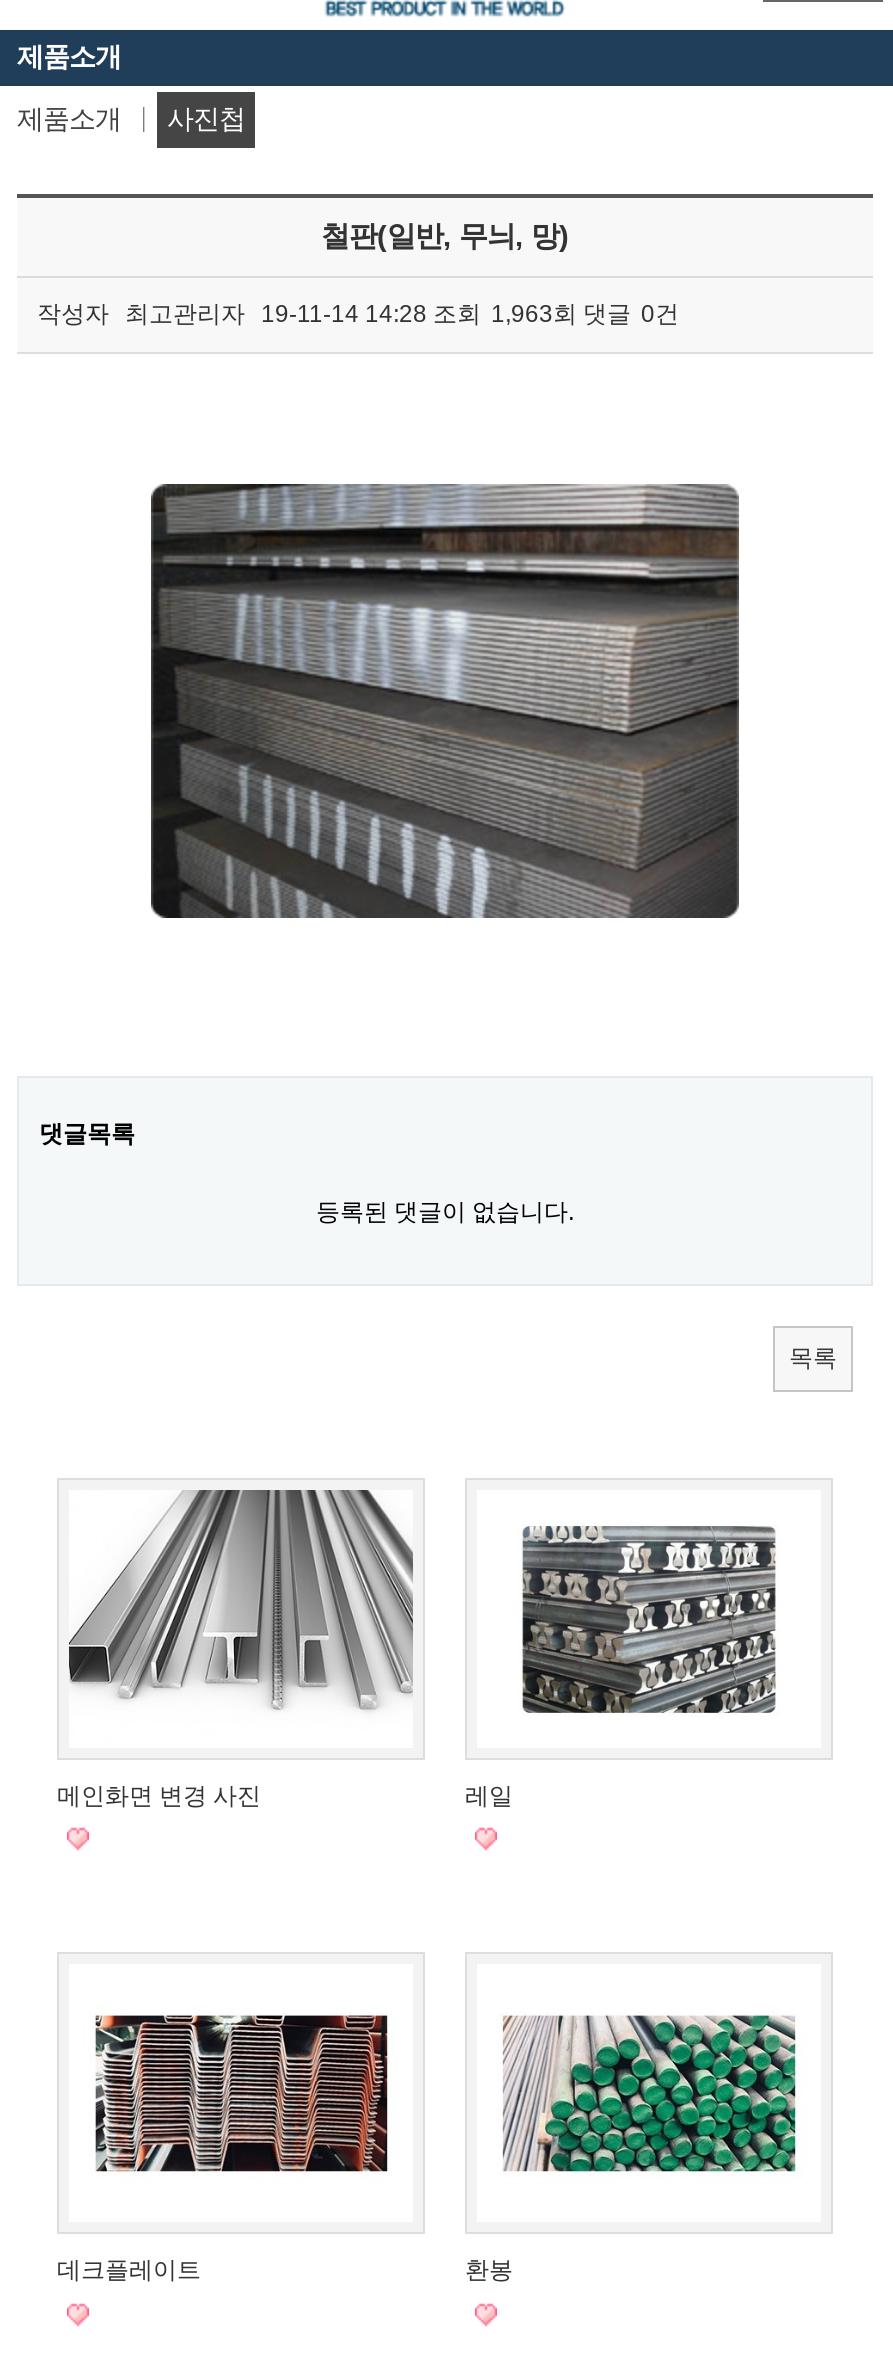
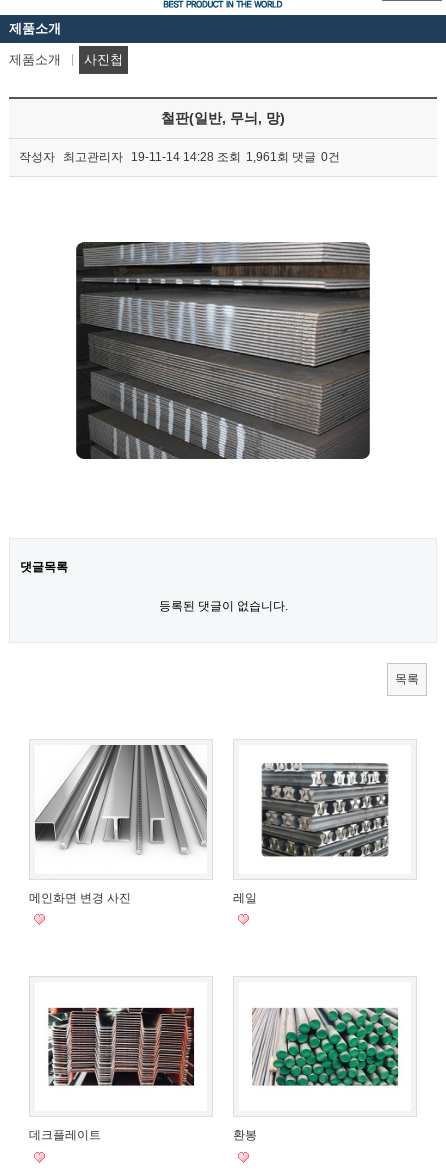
- 작성자 최고관리자 19-11-14 14:28 조회 1,963회 댓글 0건
+ 작성자 최고관리자 19-11-14 14:28 조회 1,961회 댓글 0건
